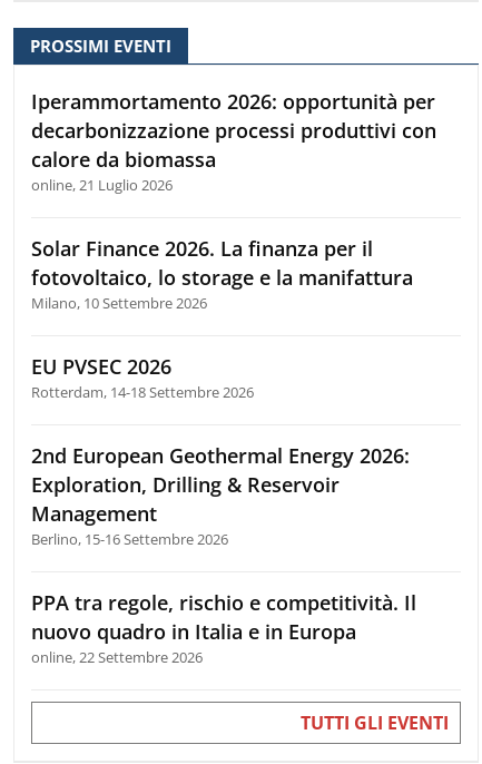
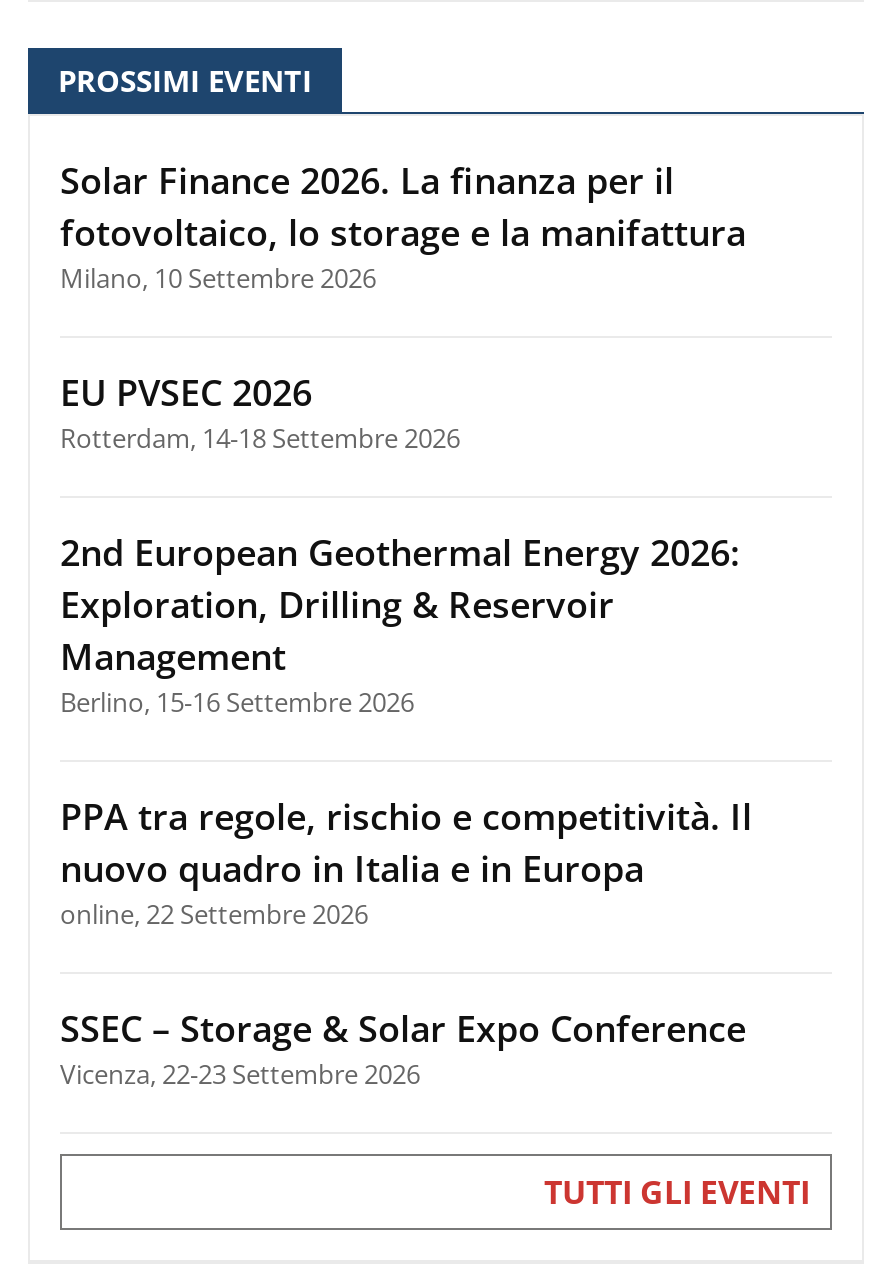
- Iperammortamento 2026: opportunità per
- decarbonizzazione processi produttivi con
- calore da biomassa
- online, 21 Luglio 2026

moved up: Solar Finance 2026. La finanza per il | fotovoltaico, lo storage e la manifattura | Milano, 10 Settembre 2026 | ... | nuovo quadro in Italia e in Europa | online, 22 Settembre 2026

+ SSEC – Storage & Solar Expo Conference
+ Vicenza, 22-23 Settembre 2026
